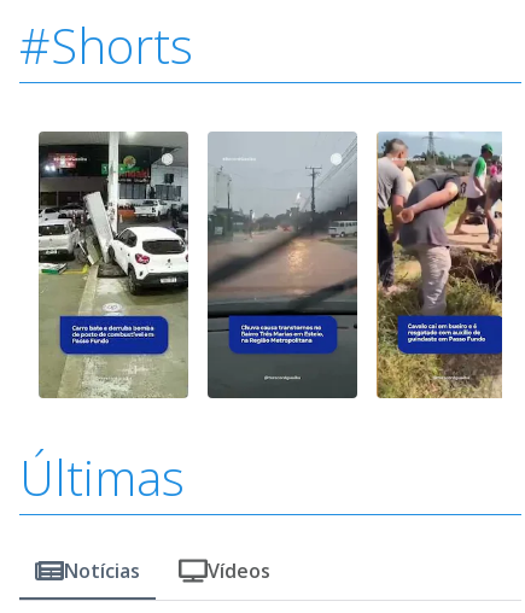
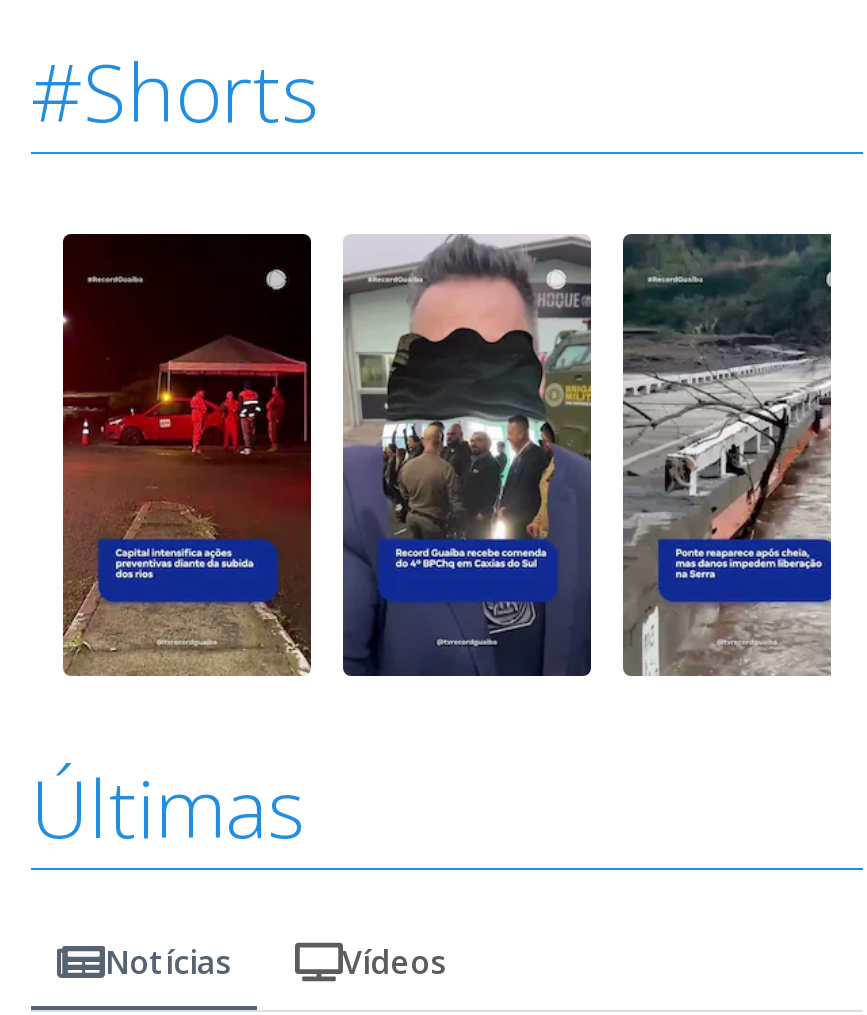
- [image]
+ [image]

- [image]
+ [image]

- [image]
+ [image]
